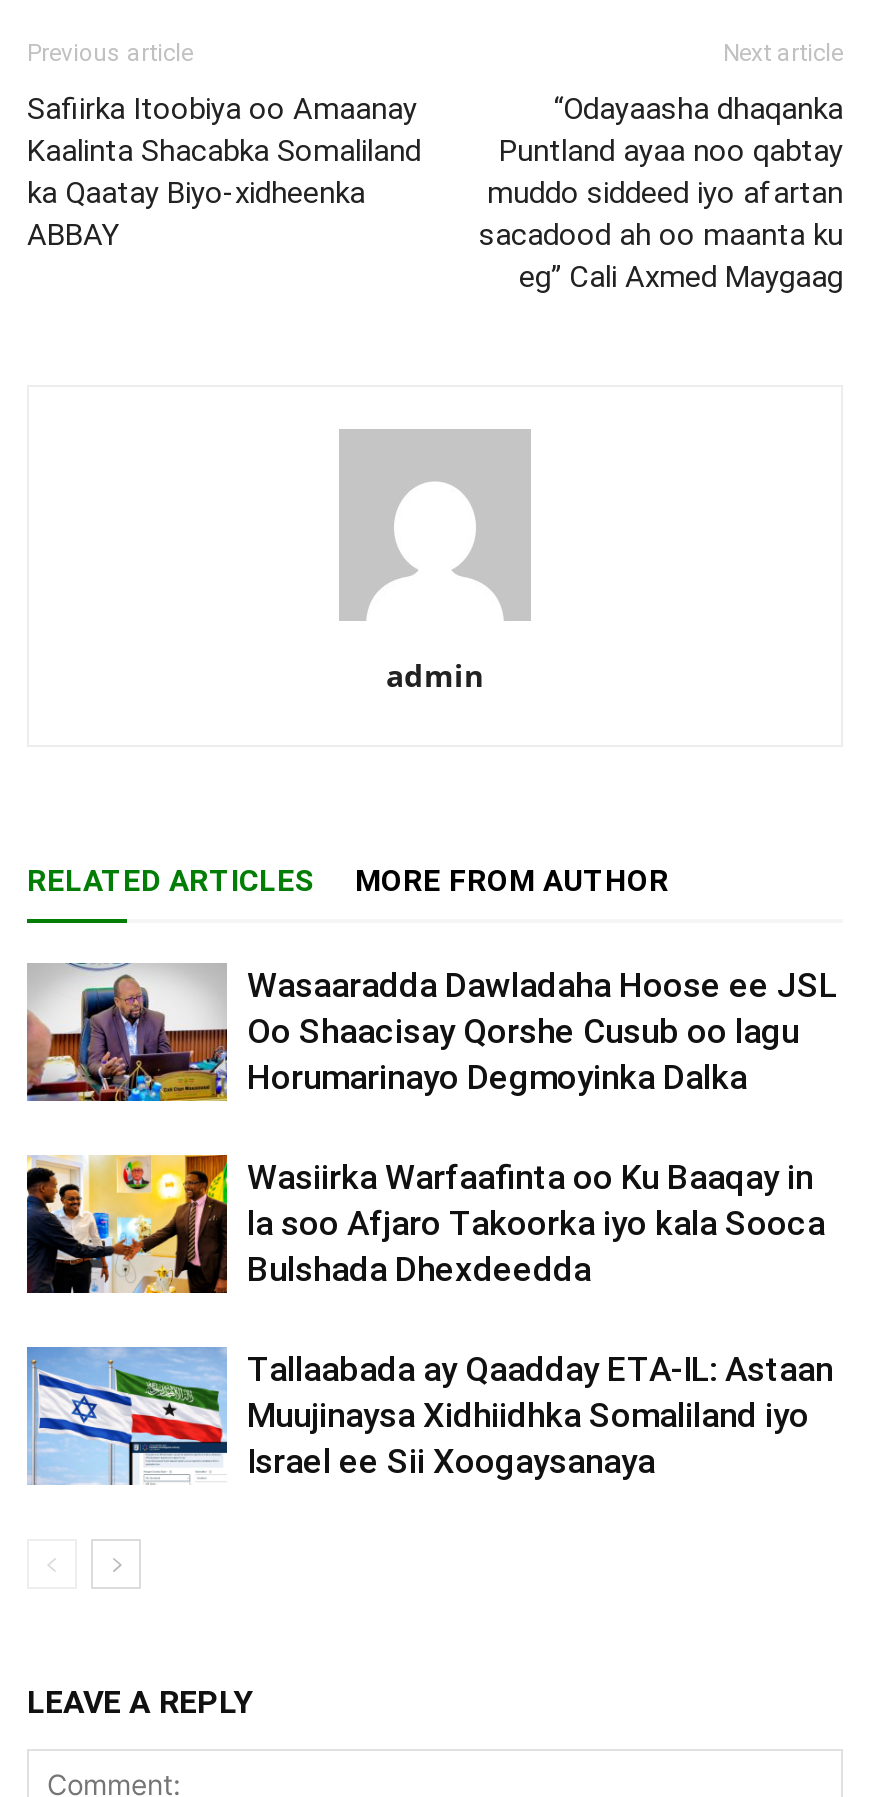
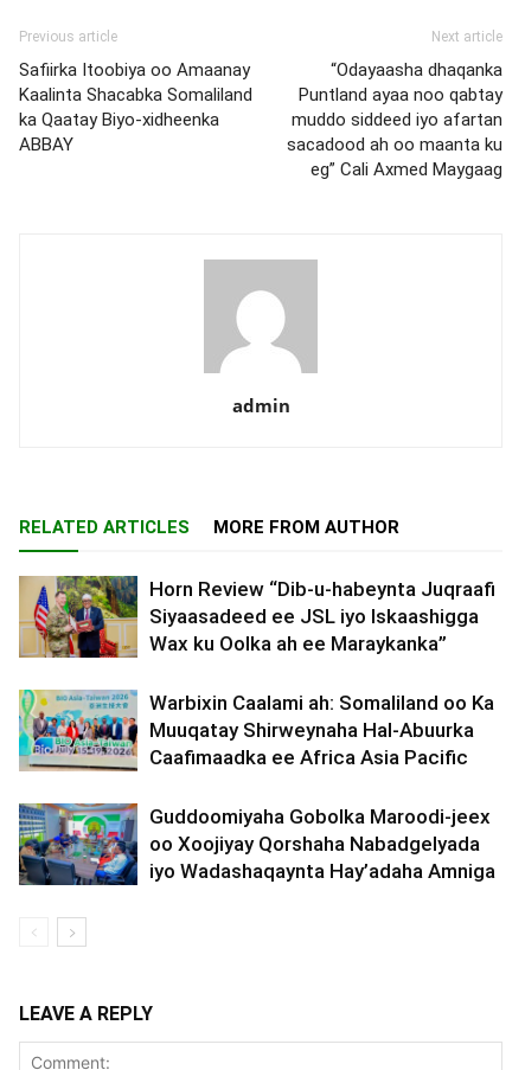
- [image]
- Wasaaradda Dawladaha Hoose ee JSL
- Oo Shaacisay Qorshe Cusub oo lagu
- Horumarinayo Degmoyinka Dalka
+ [image]
+ Horn Review “Dib-u-habeynta Juqraafi
+ Siyaasadeed ee JSL iyo Iskaashigga
+ Wax ku Oolka ah ee Maraykanka”

- [image]
- Wasiirka Warfaafinta oo Ku Baaqay in
- la soo Afjaro Takoorka iyo kala Sooca
- Bulshada Dhexdeedda
+ [image]
+ Warbixin Caalami ah: Somaliland oo Ka
+ Muuqatay Shirweynaha Hal-Abuurka
+ Caafimaadka ee Africa Asia Pacific

- [image]
- Tallaabada ay Qaadday ETA-IL: Astaan
- Muujinaysa Xidhiidhka Somaliland iyo
- Israel ee Sii Xoogaysanaya
+ [image]
+ Guddoomiyaha Gobolka Maroodi-jeex
+ oo Xoojiyay Qorshaha Nabadgelyada
+ iyo Wadashaqaynta Hay’adaha Amniga
